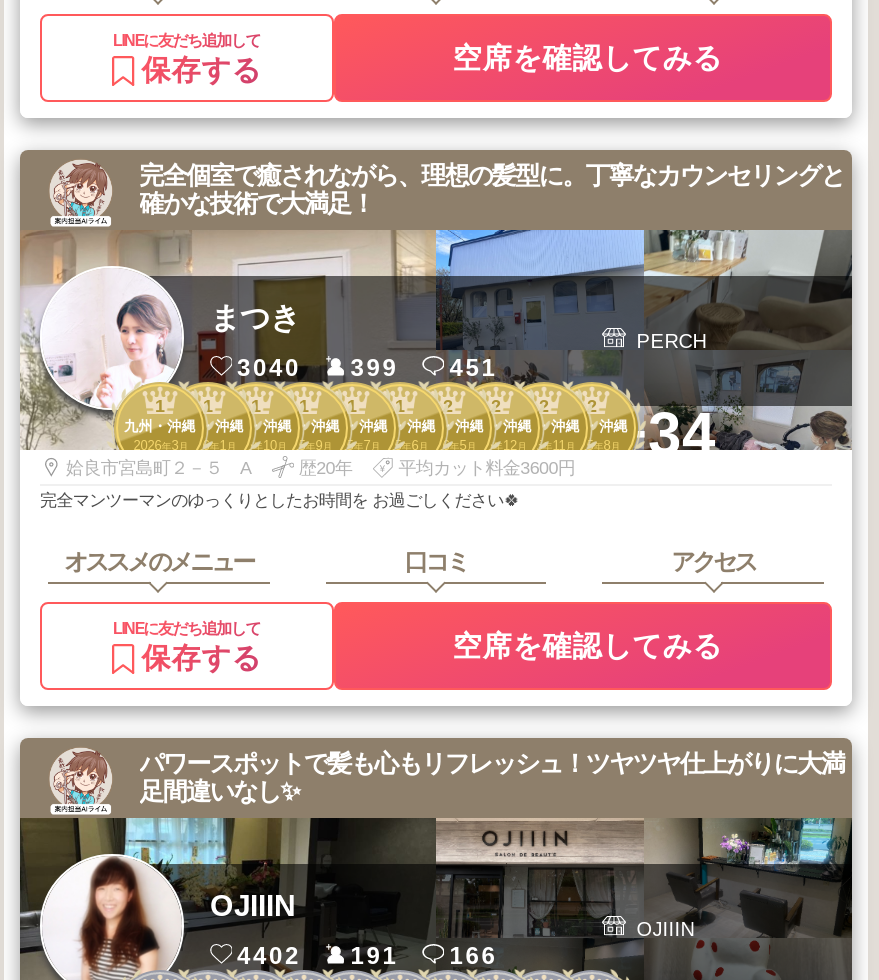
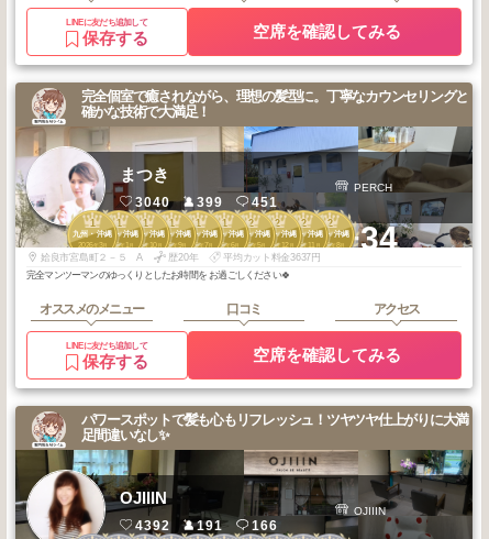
- 平均カット料金3600円
+ 平均カット料金3637円

- 4402 191 166
+ 4392 191 166
